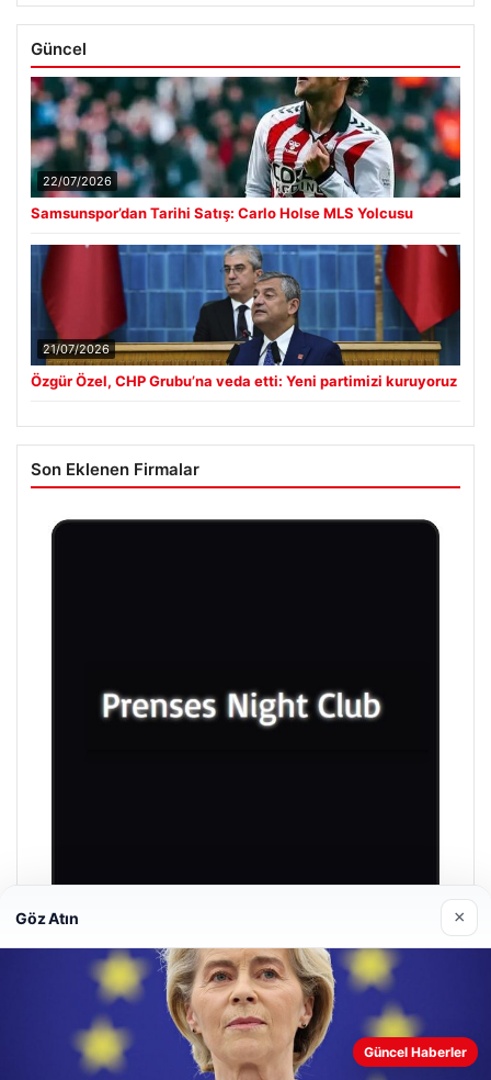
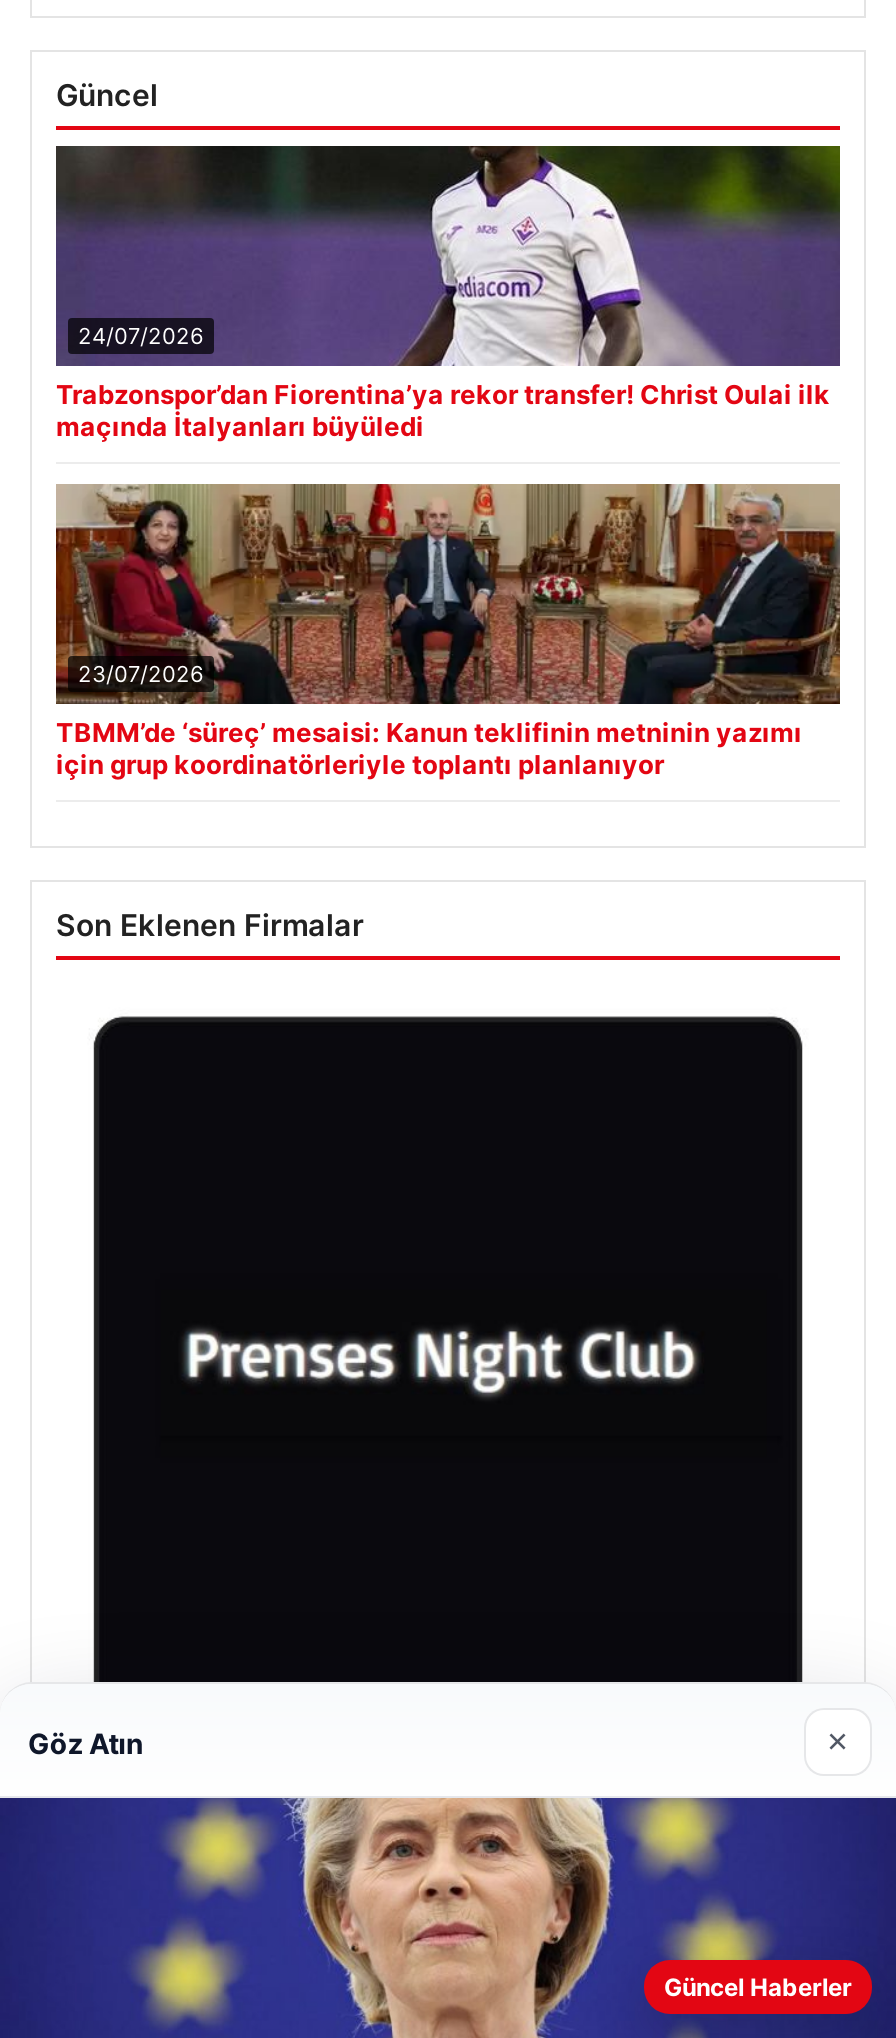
- [image]
- 22/07/2026
+ [image]
+ 24/07/2026

- Samsunspor’dan Tarihi Satış: Carlo Holse MLS Yolcusu
+ Trabzonspor’dan Fiorentina’ya rekor transfer! Christ Oulai ilk
+ maçında İtalyanları büyüledi

- [image]
- 21/07/2026
+ [image]
+ 23/07/2026

- Özgür Özel, CHP Grubu’na veda etti: Yeni partimizi kuruyoruz
+ TBMM’de ‘süreç’ mesaisi: Kanun teklifinin metninin yazımı
+ için grup koordinatörleriyle toplantı planlanıyor
